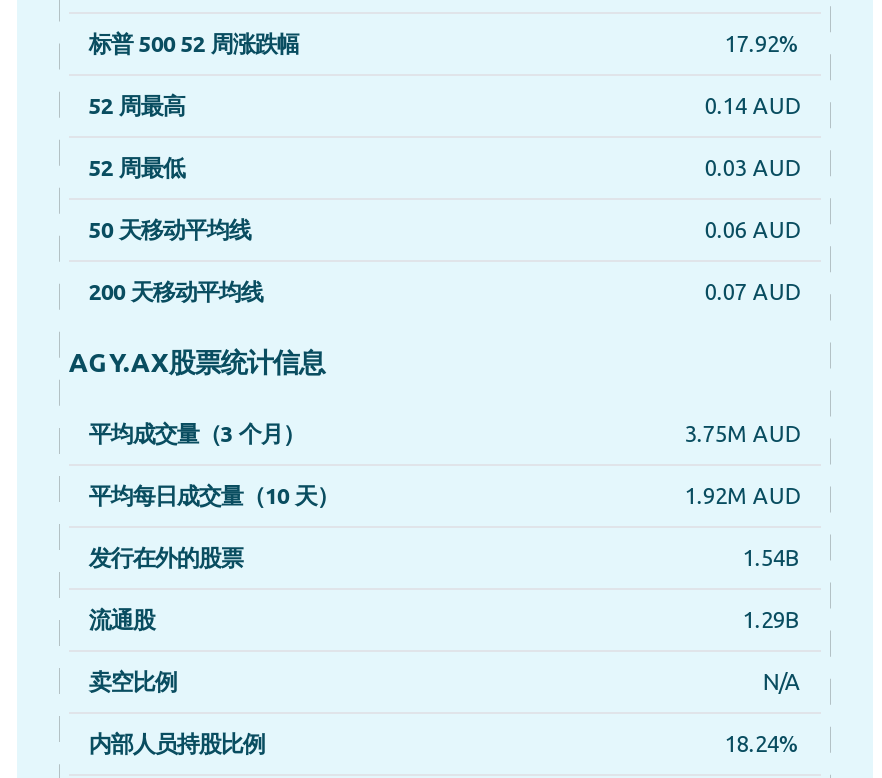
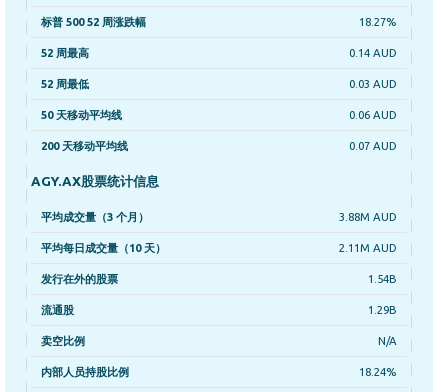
- 17.92%
+ 18.27%

- 3.75M AUD
+ 3.88M AUD

- 1.92M AUD
+ 2.11M AUD
